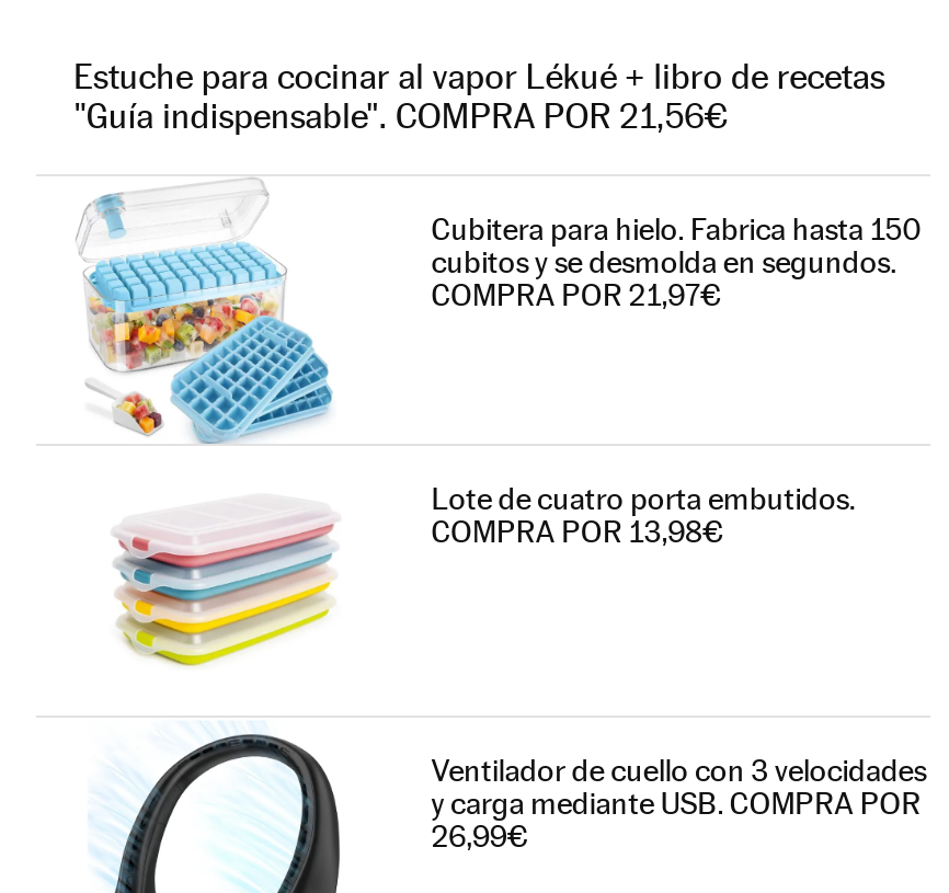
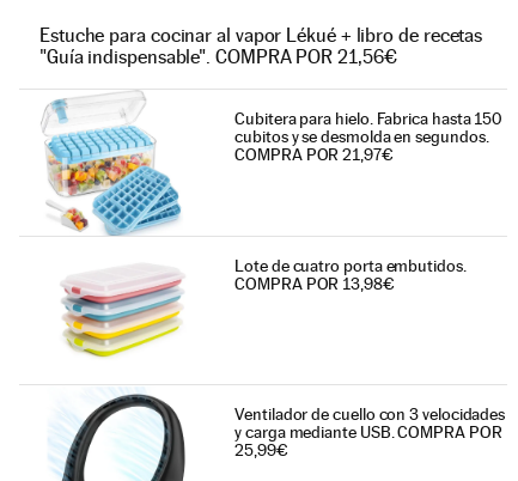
- 26,99€
+ 25,99€
